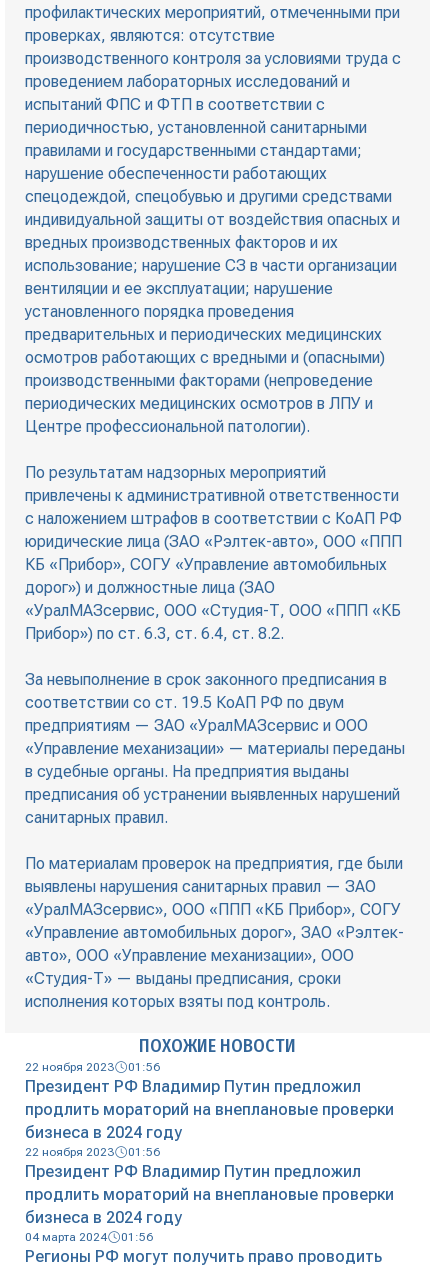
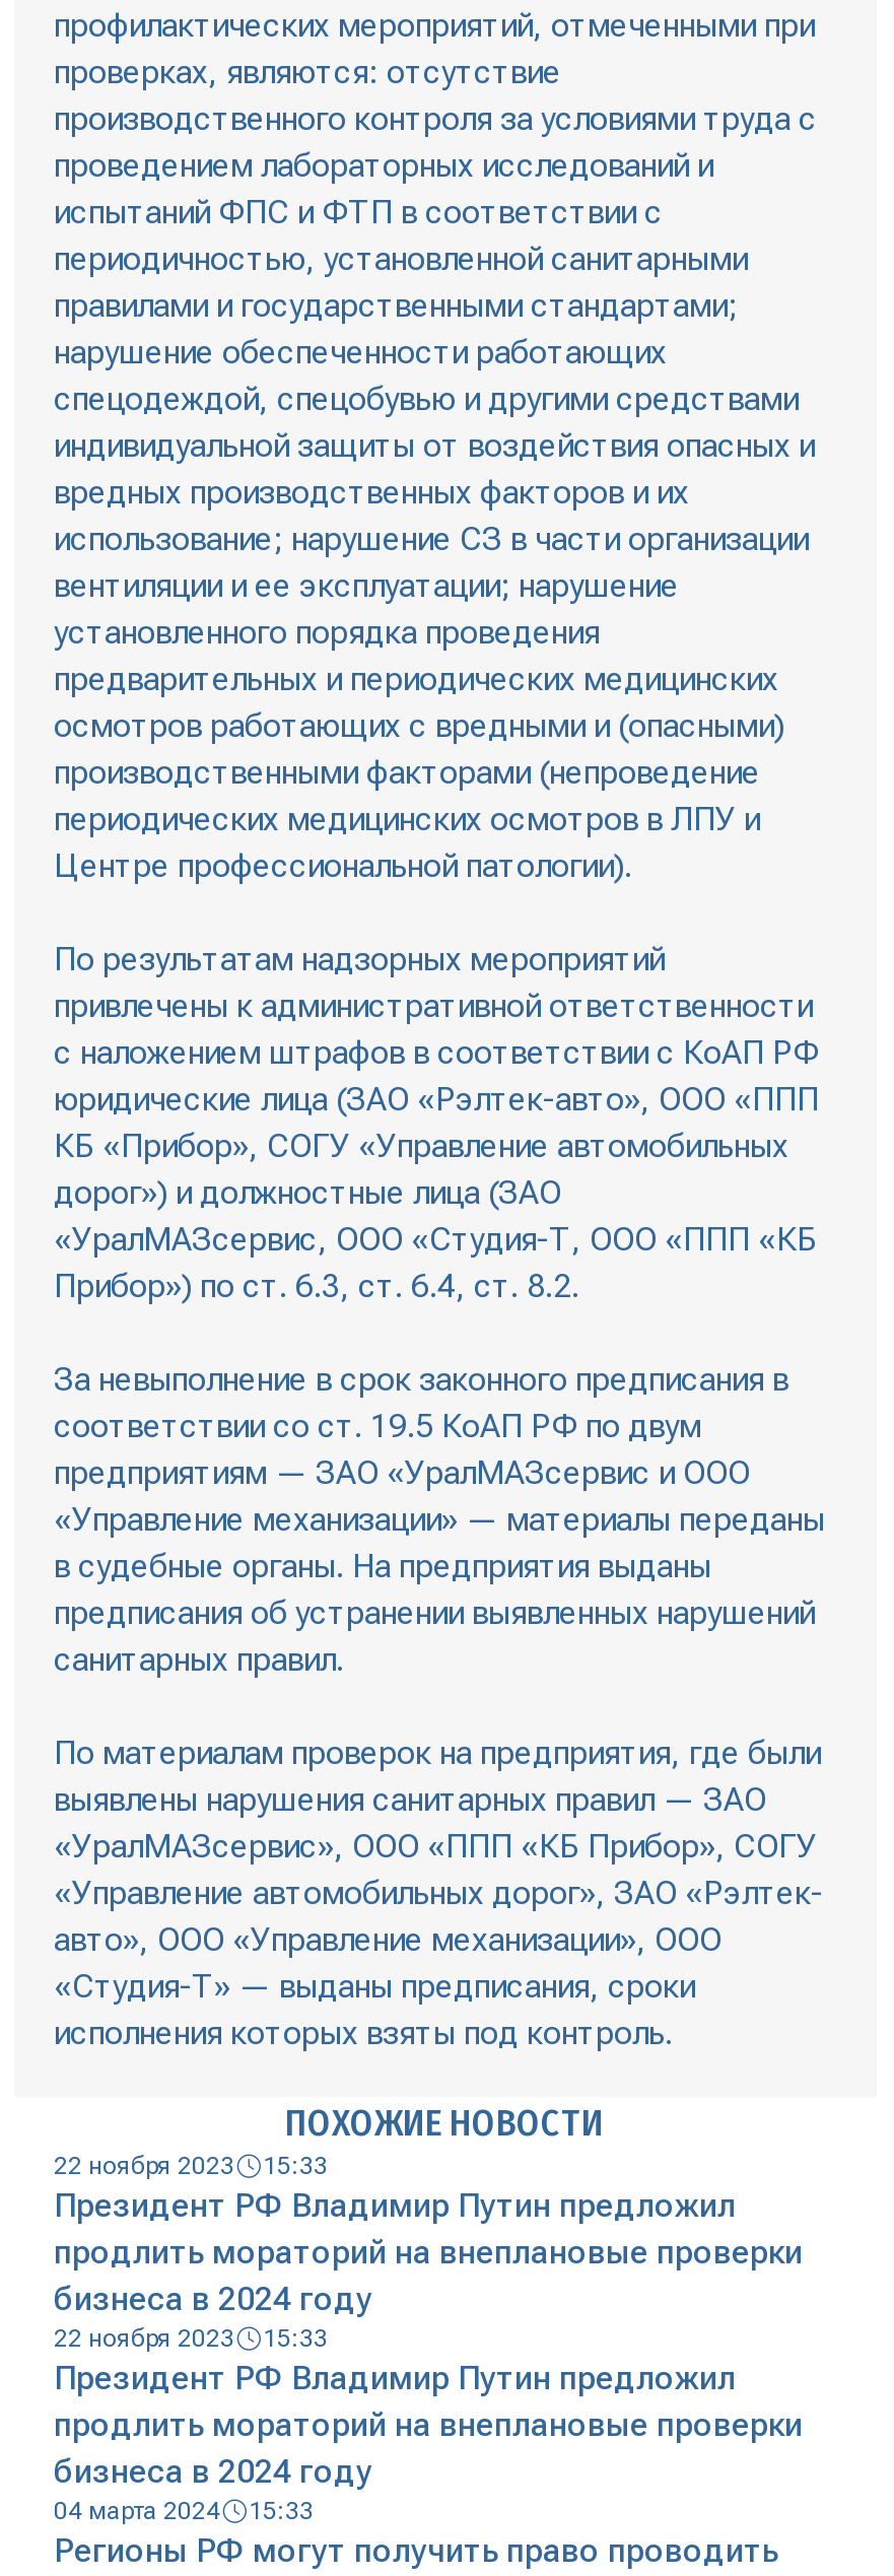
- 22 ноября 2023 01:56
+ 22 ноября 2023 15:33

- 22 ноября 2023 01:56
+ 22 ноября 2023 15:33

- 04 марта 2024 01:56
+ 04 марта 2024 15:33
